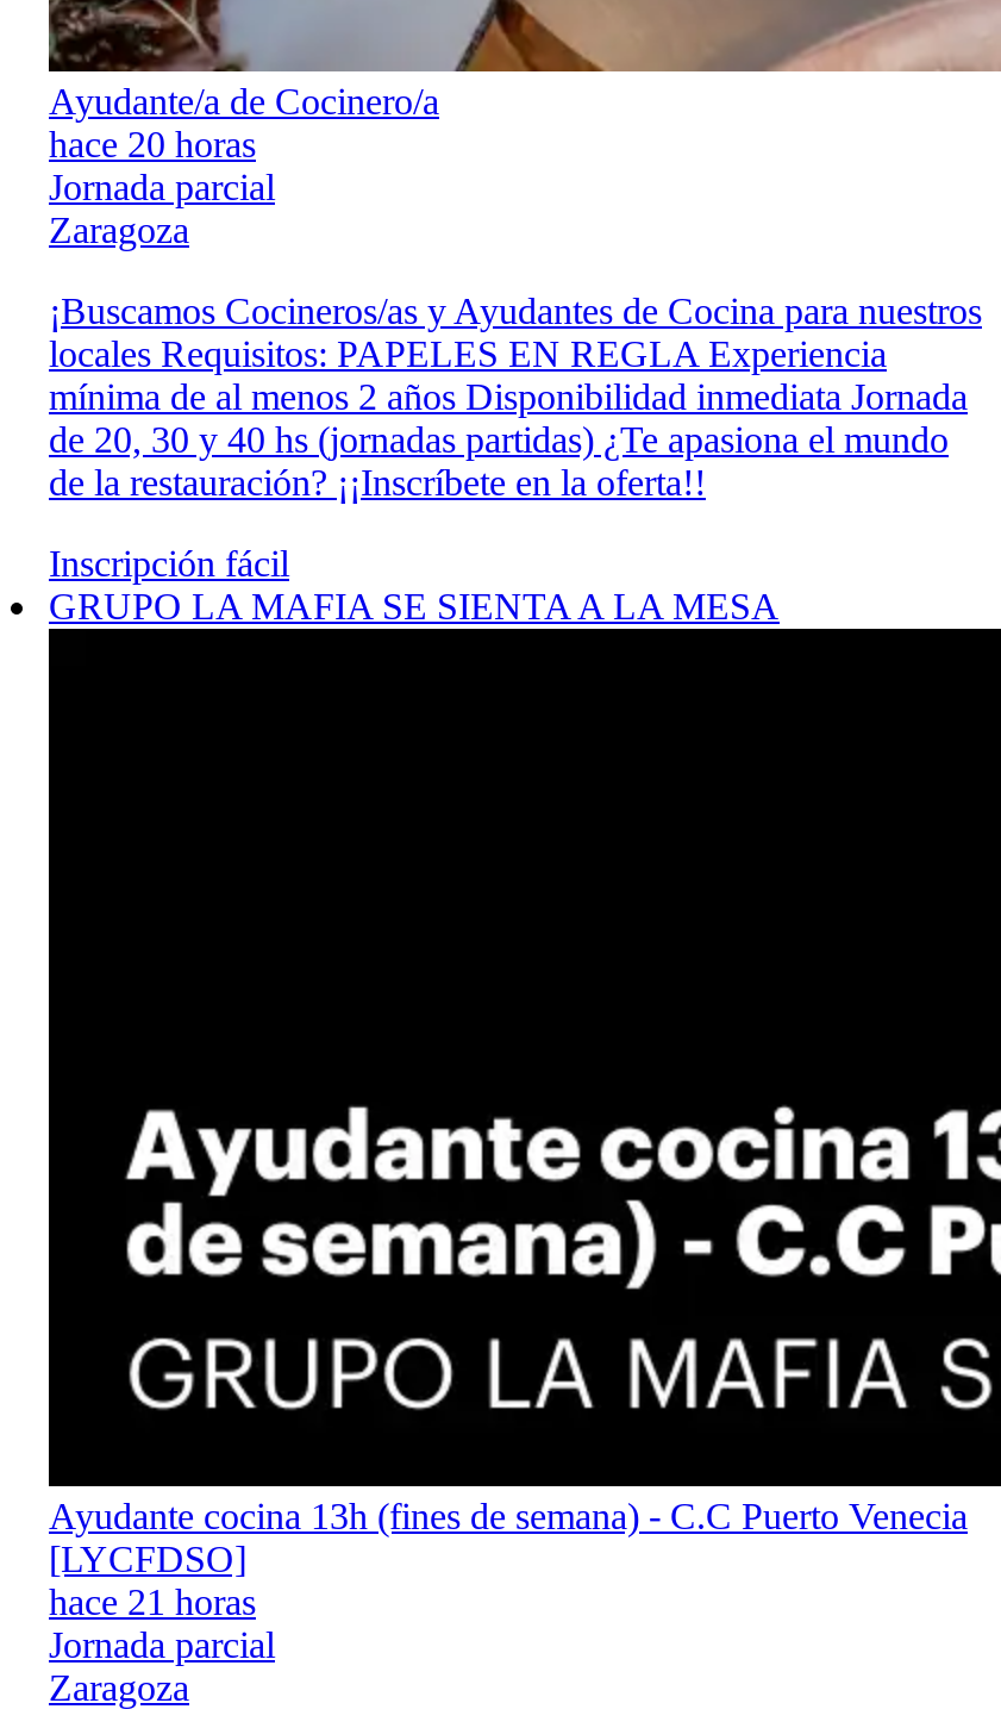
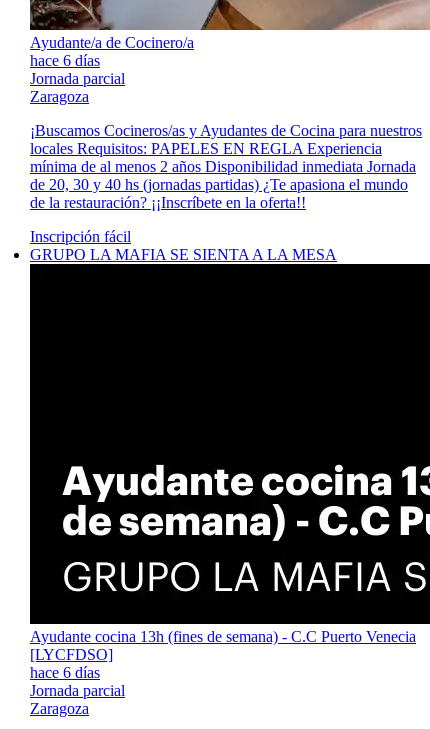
- hace 20 horas
+ hace 6 días

- hace 21 horas
+ hace 6 días
